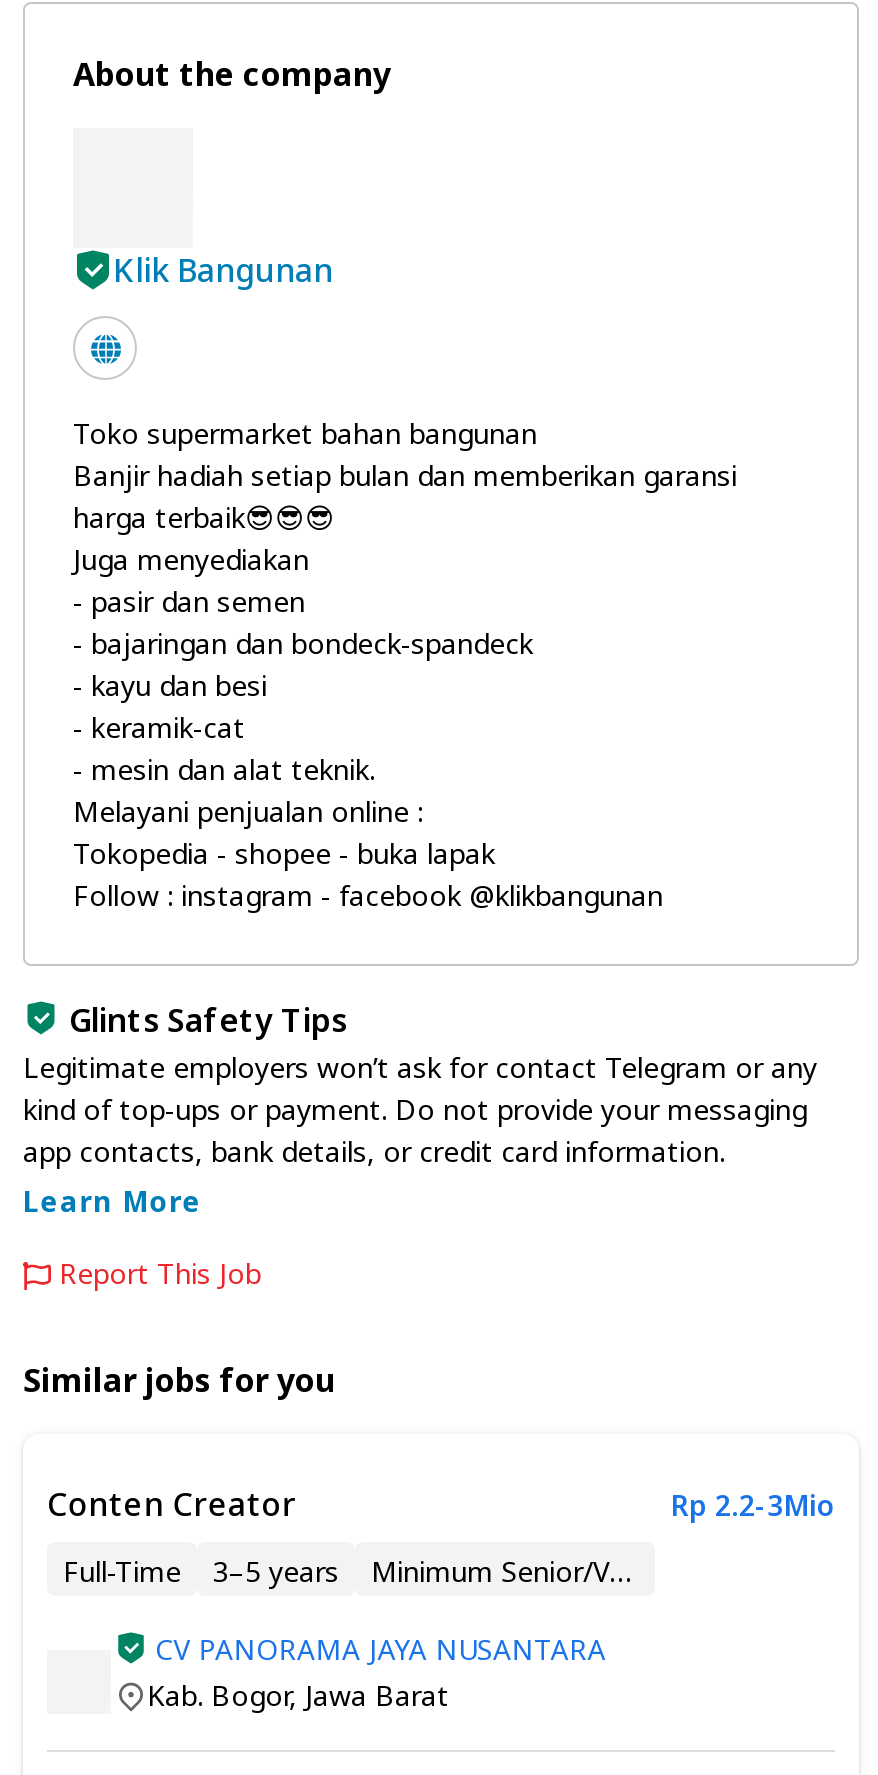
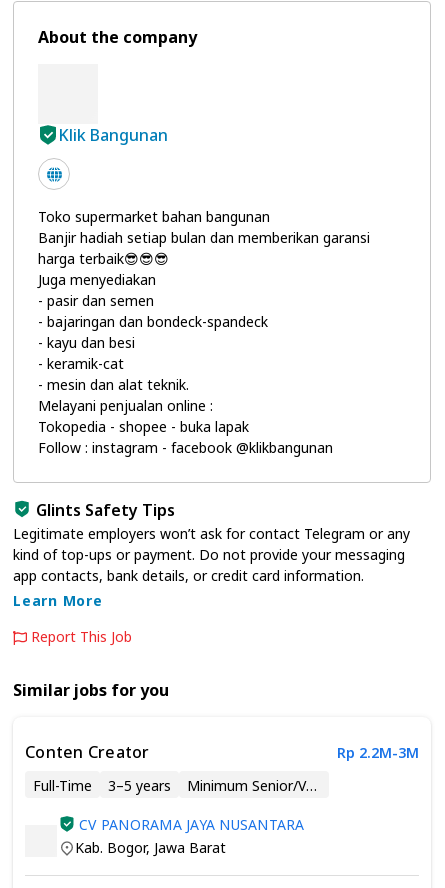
- Rp 2.2-3Mio
+ Rp 2.2M-3M
